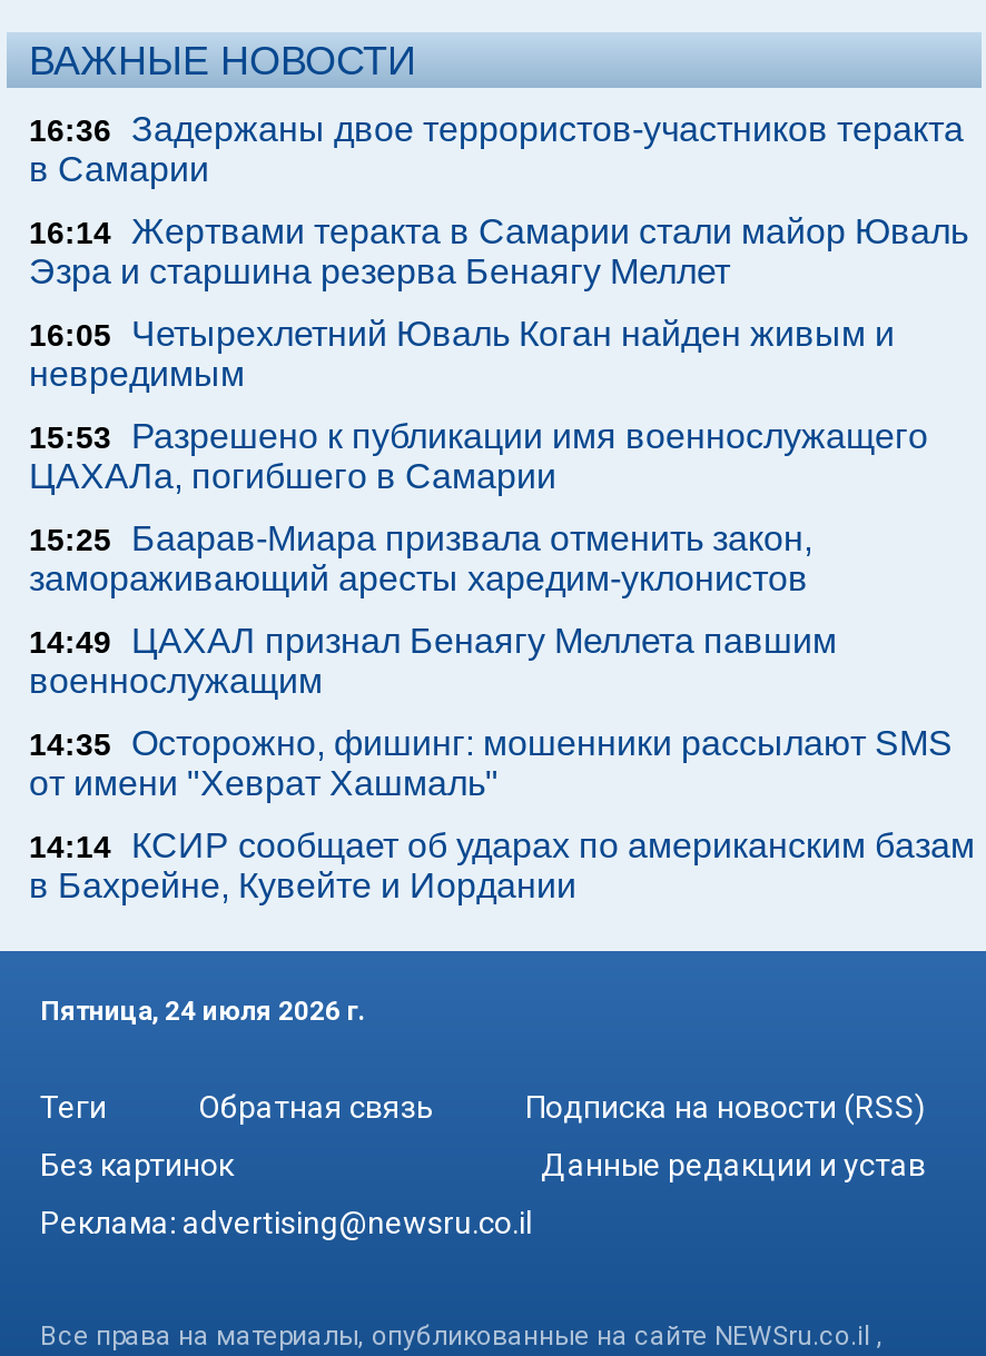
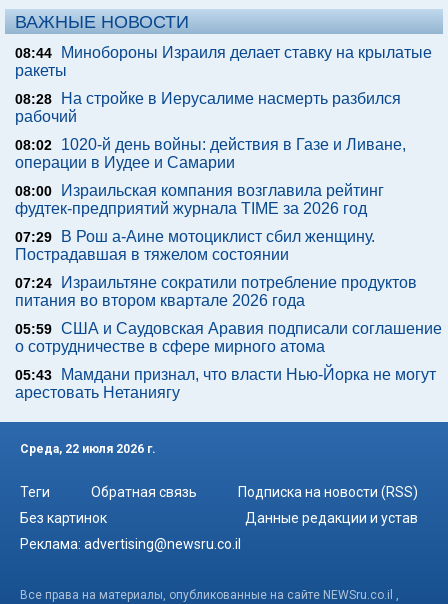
- 16:36 Задержаны двое террористов-участников теракта
- в Самарии
+ 08:44 Минобороны Израиля делает ставку на крылатые
+ ракеты

- 16:14 Жертвами теракта в Самарии стали майор Юваль
- Эзра и старшина резерва Бенаягу Меллет
+ 08:28 На стройке в Иерусалиме насмерть разбился
+ рабочий

- 16:05 Четырехлетний Юваль Коган найден живым и
- невредимым
+ 08:02 1020-й день войны: действия в Газе и Ливане,
+ операции в Иудее и Самарии

- 15:53 Разрешено к публикации имя военнослужащего
- ЦАХАЛа, погибшего в Самарии
+ 08:00 Израильская компания возглавила рейтинг
+ фудтек-предприятий журнала TIME за 2026 год

- 15:25 Баарав-Миара призвала отменить закон,
- замораживающий аресты харедим-уклонистов
+ 07:29 В Рош а-Аине мотоциклист сбил женщину.
+ Пострадавшая в тяжелом состоянии

- 14:49 ЦАХАЛ признал Бенаягу Меллета павшим
- военнослужащим
+ 07:24 Израильтяне сократили потребление продуктов
+ питания во втором квартале 2026 года

- 14:35 Осторожно, фишинг: мошенники рассылают SMS
- от имени "Хеврат Хашмаль"
+ 05:59 США и Саудовская Аравия подписали соглашение
+ о сотрудничестве в сфере мирного атома

- 14:14 КСИР сообщает об ударах по американским базам
- в Бахрейне, Кувейте и Иордании
+ 05:43 Мамдани признал, что власти Нью-Йорка не могут
+ арестовать Нетаниягу

- Пятница, 24 июля 2026 г.
+ Среда, 22 июля 2026 г.
